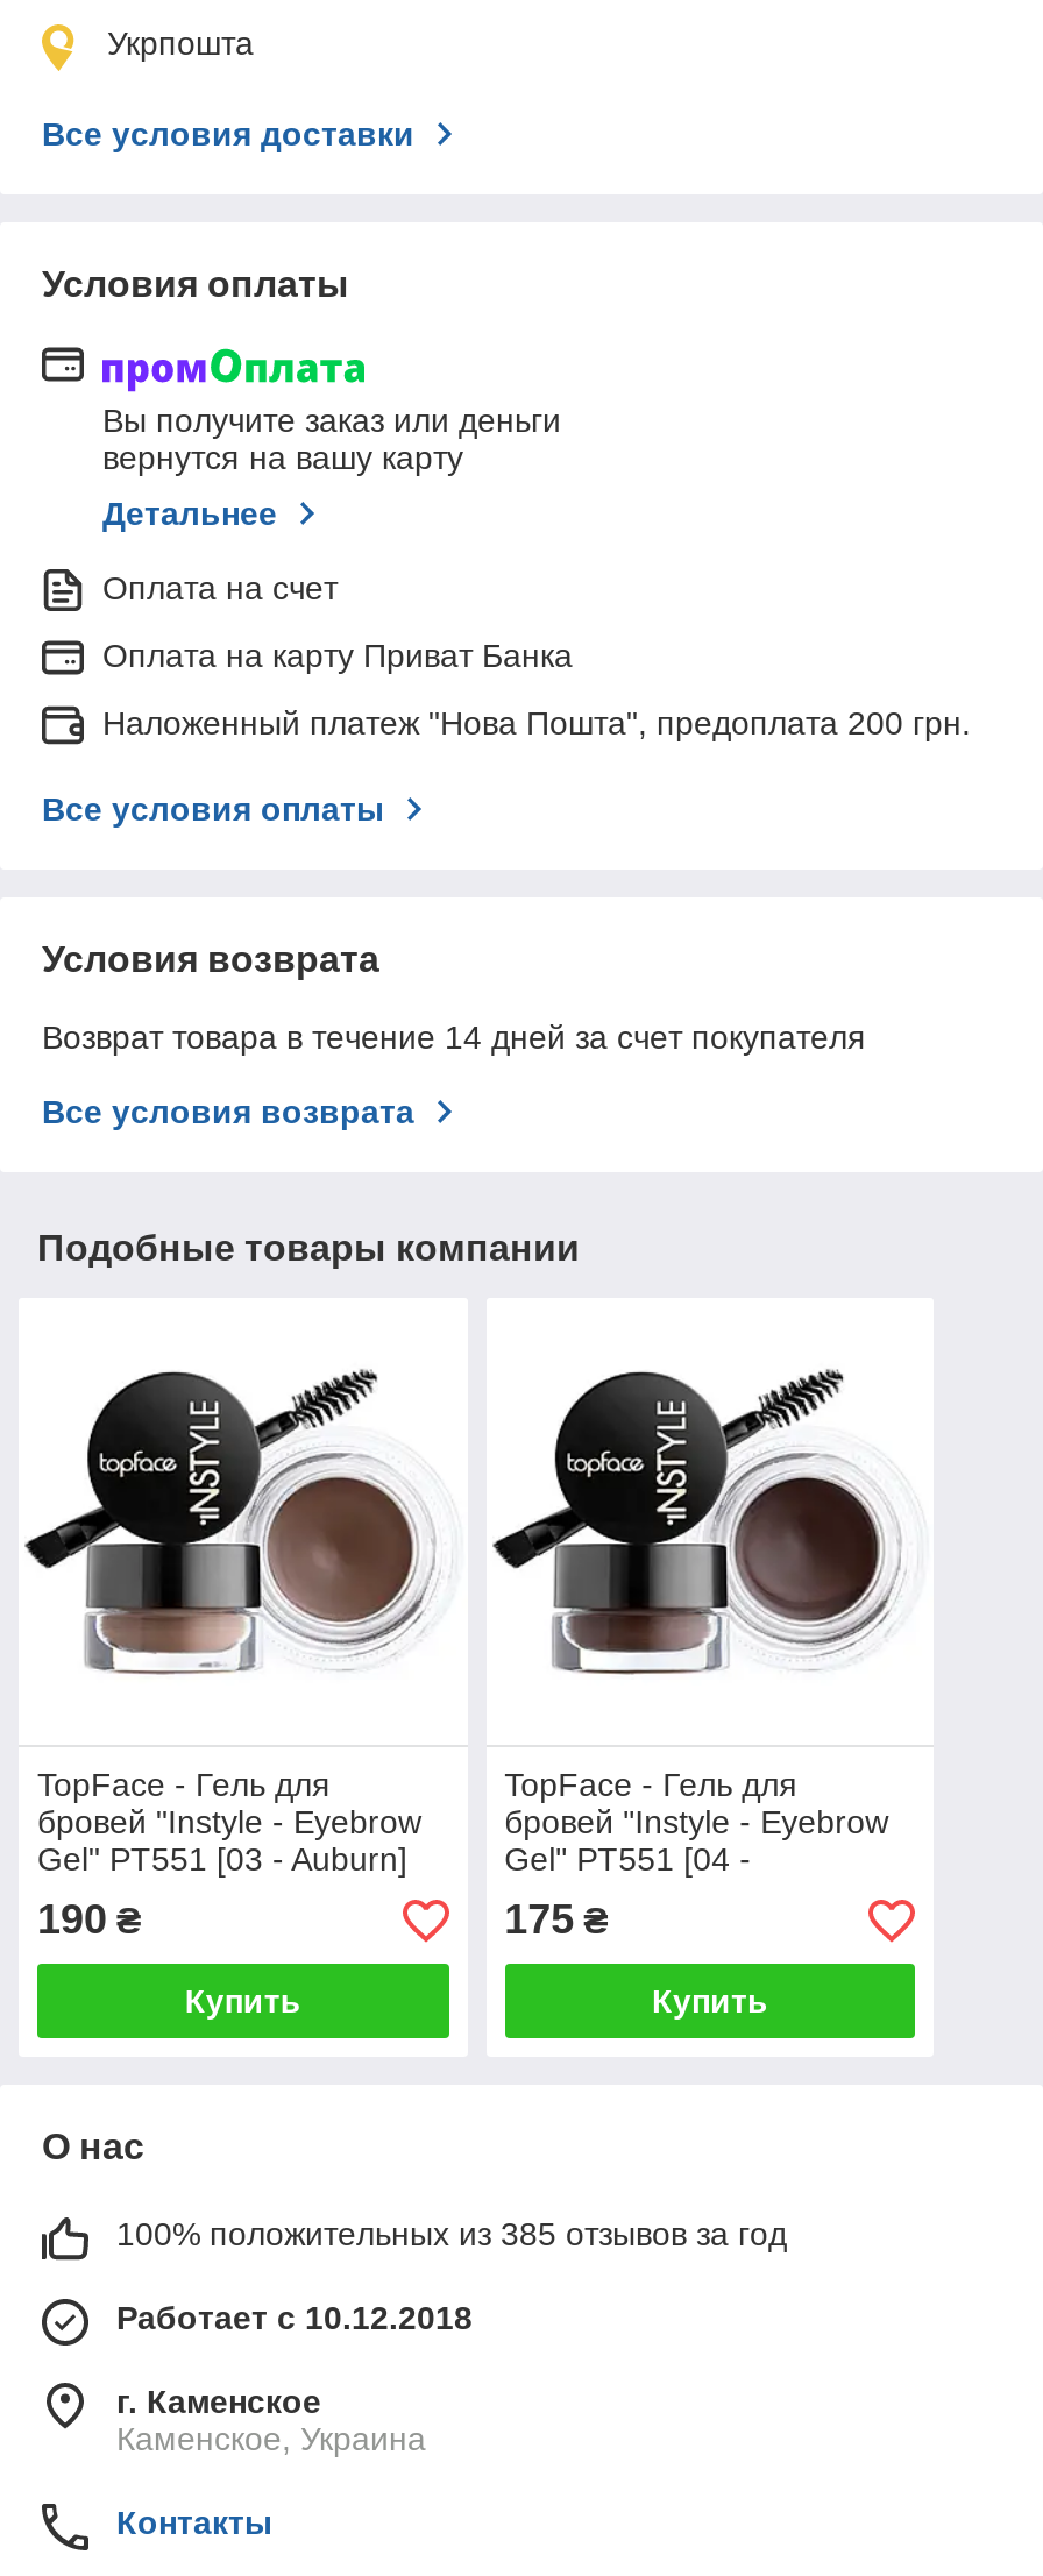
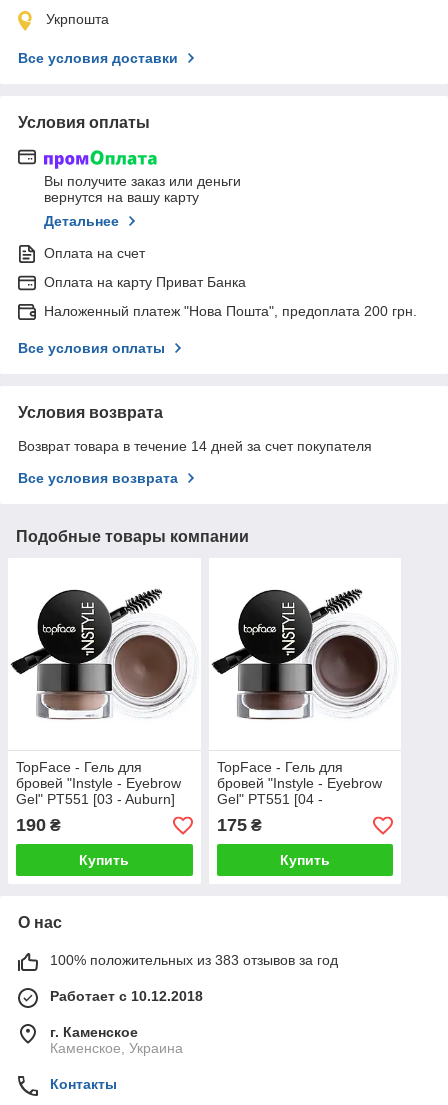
- 100% положительных из 385 отзывов за год
+ 100% положительных из 383 отзывов за год
